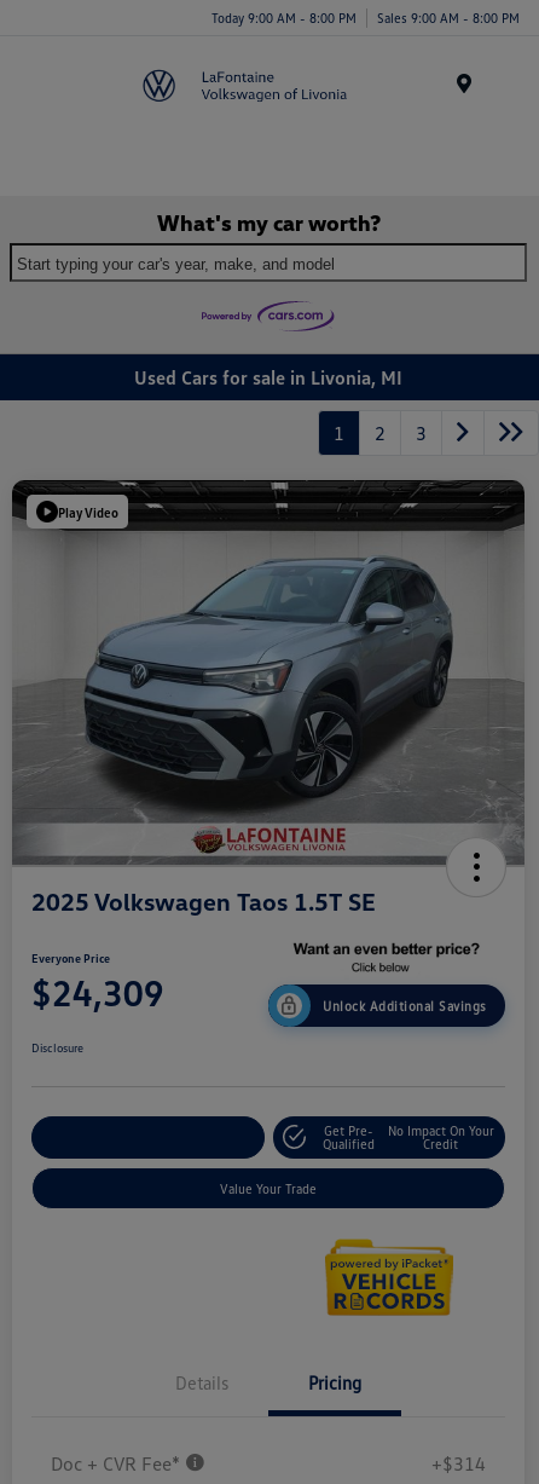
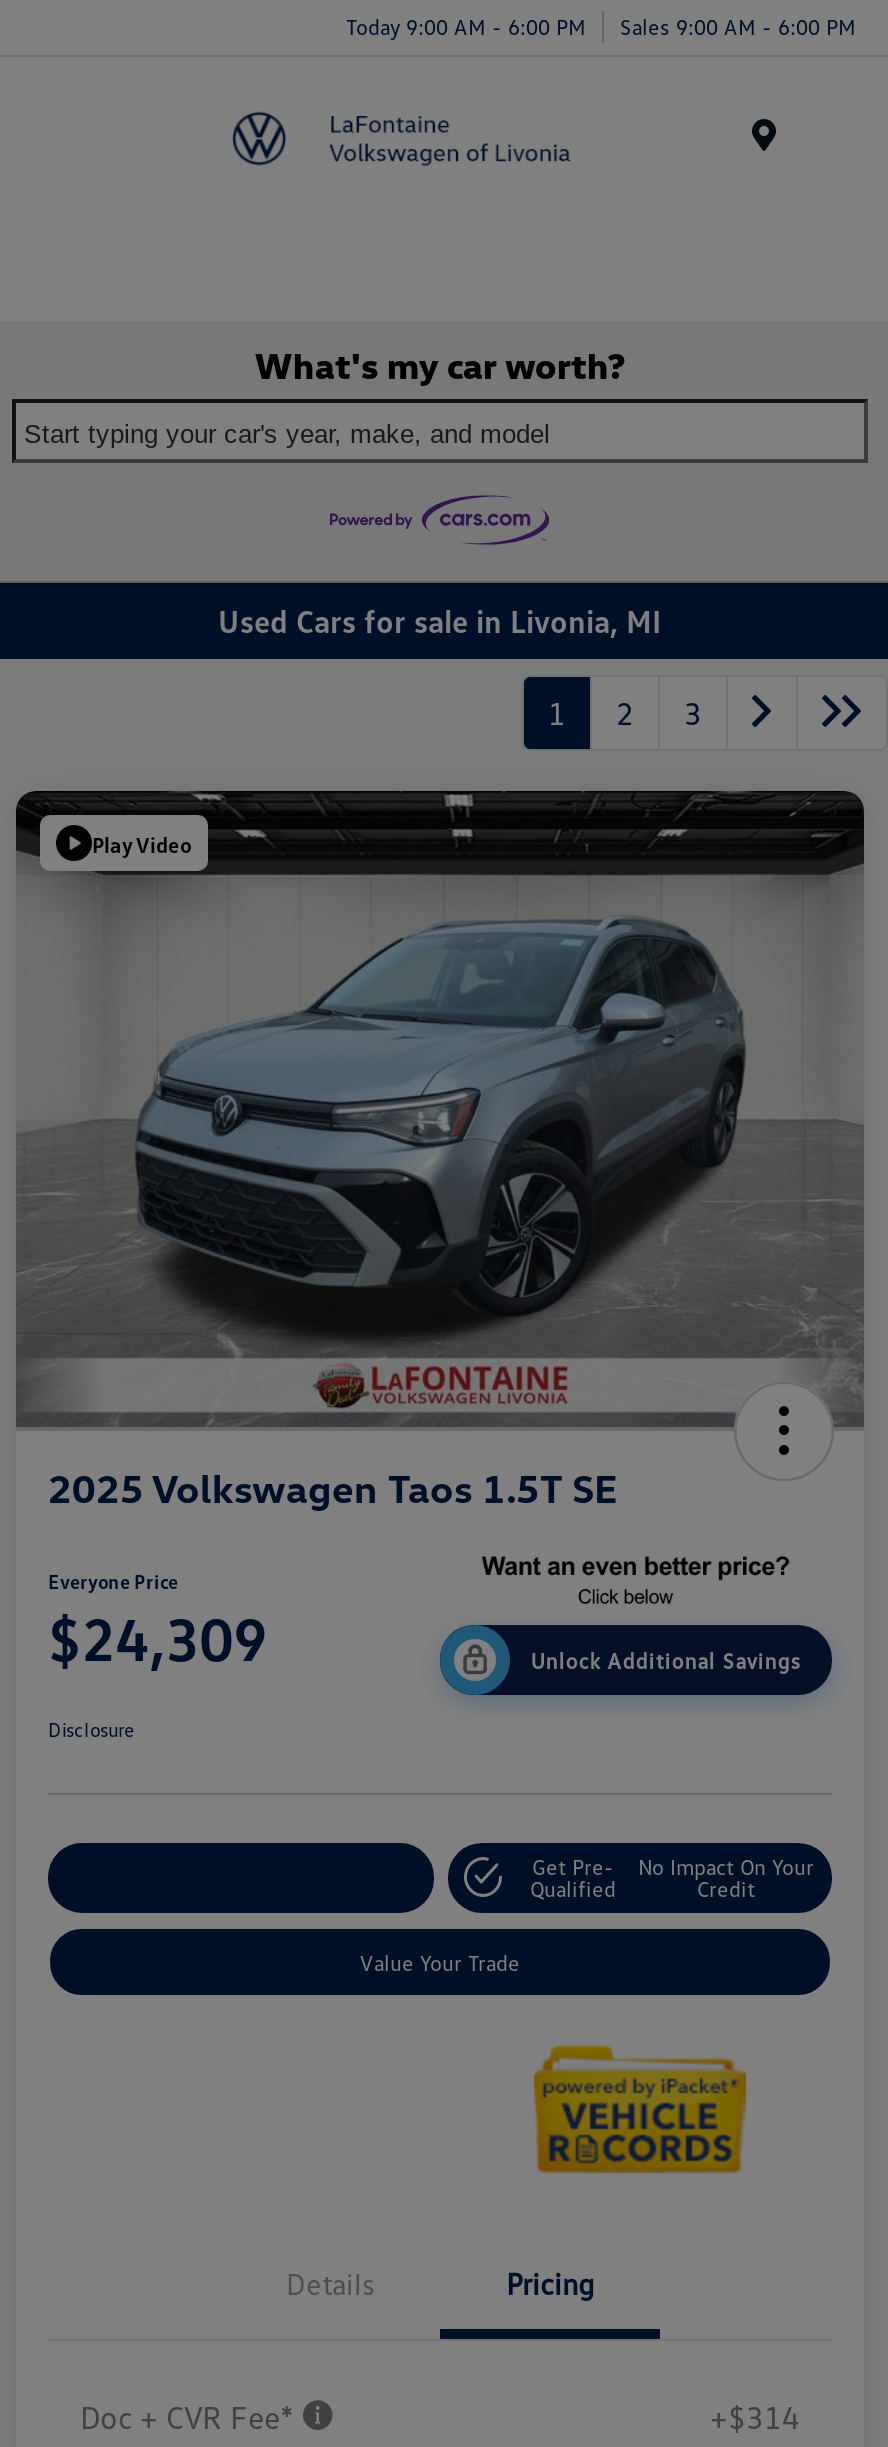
- Today 9:00 AM - 8:00 PM
+ Today 9:00 AM - 6:00 PM

- Sales 9:00 AM - 8:00 PM
+ Sales 9:00 AM - 6:00 PM
